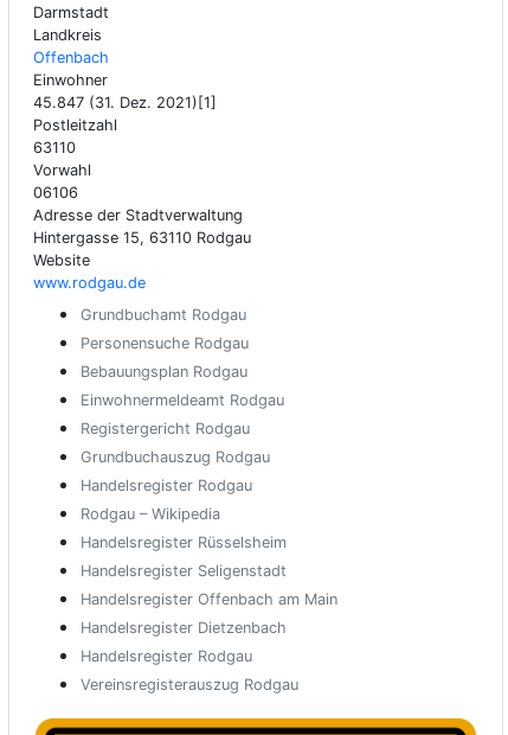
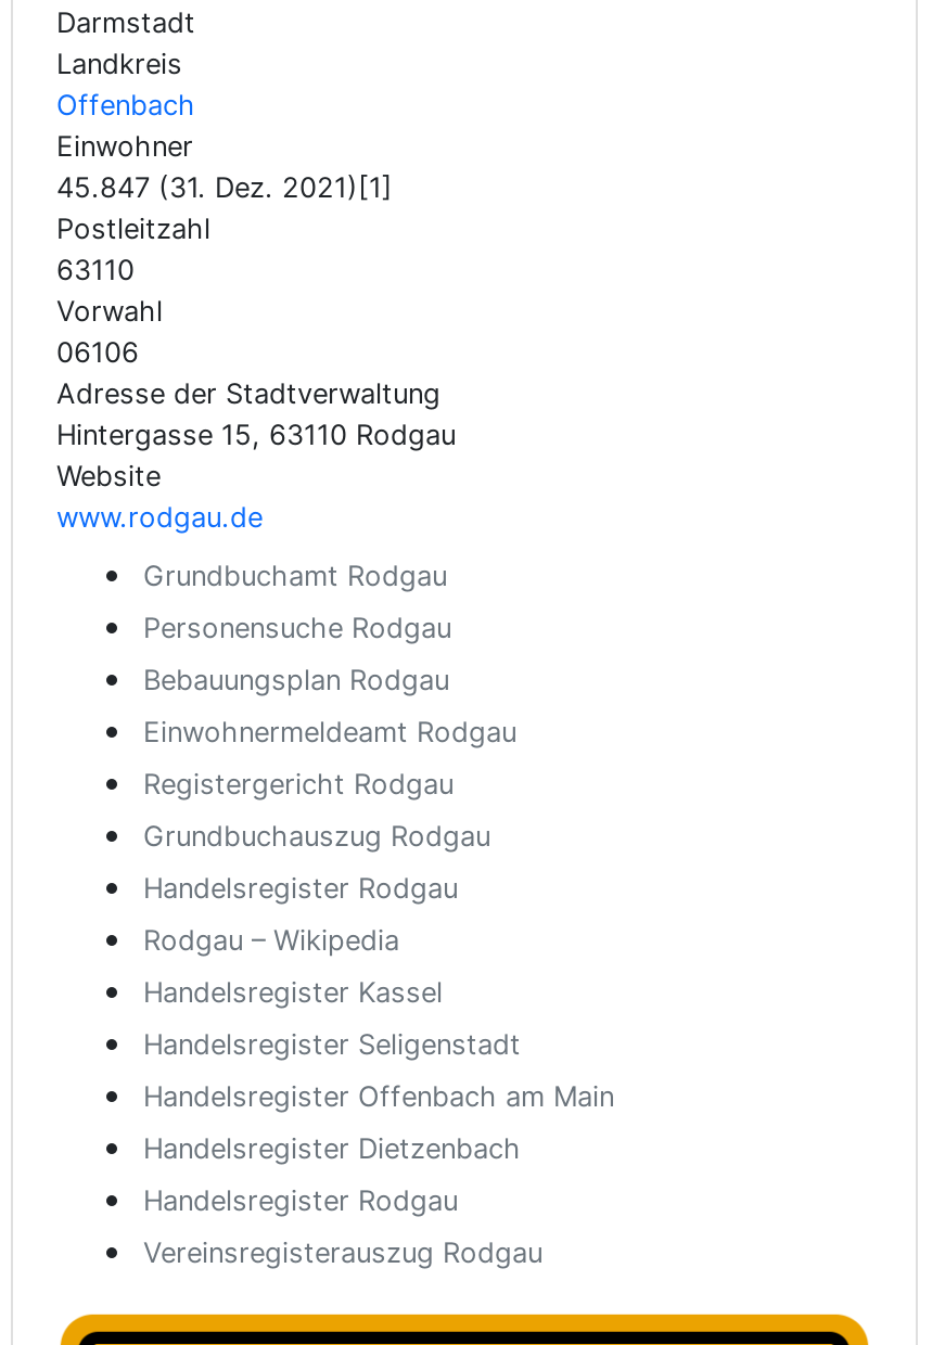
- Handelsregister Rüsselsheim
+ Handelsregister Kassel
